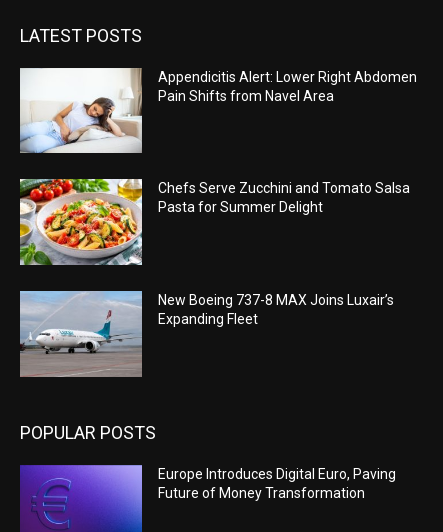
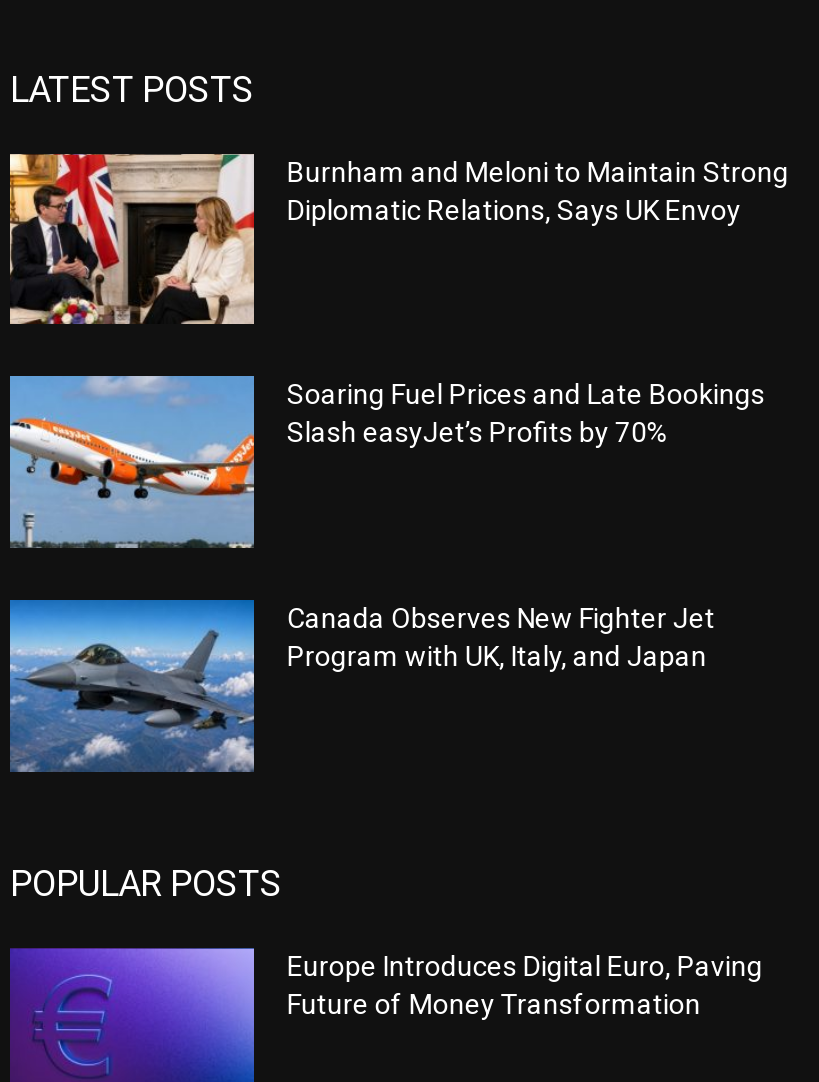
- [image]
- Appendicitis Alert: Lower Right Abdomen
- Pain Shifts from Navel Area
+ [image]
+ Burnham and Meloni to Maintain Strong
+ Diplomatic Relations, Says UK Envoy

- [image]
- Chefs Serve Zucchini and Tomato Salsa
- Pasta for Summer Delight
+ [image]
+ Soaring Fuel Prices and Late Bookings
+ Slash easyJet’s Profits by 70%

- [image]
- New Boeing 737-8 MAX Joins Luxair’s
- Expanding Fleet
+ [image]
+ Canada Observes New Fighter Jet
+ Program with UK, Italy, and Japan
